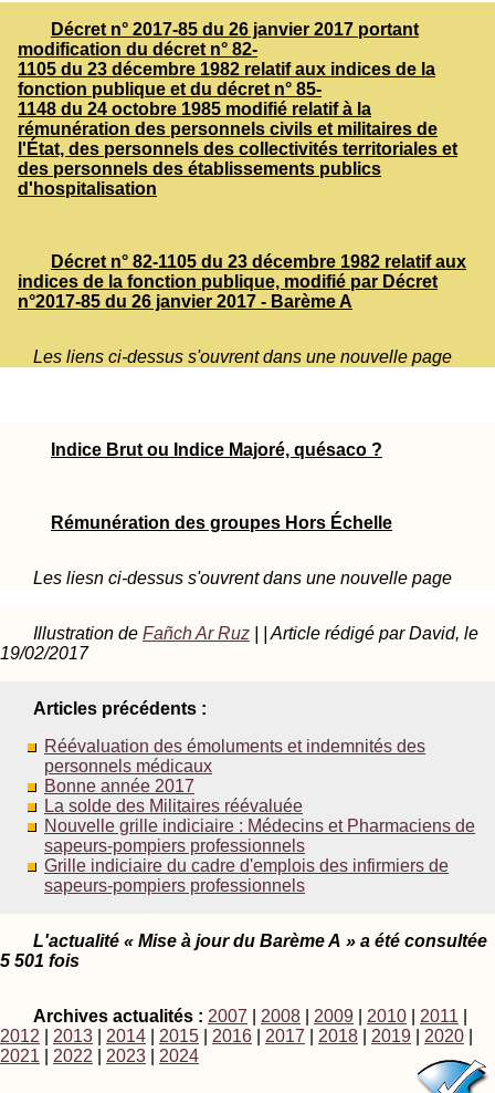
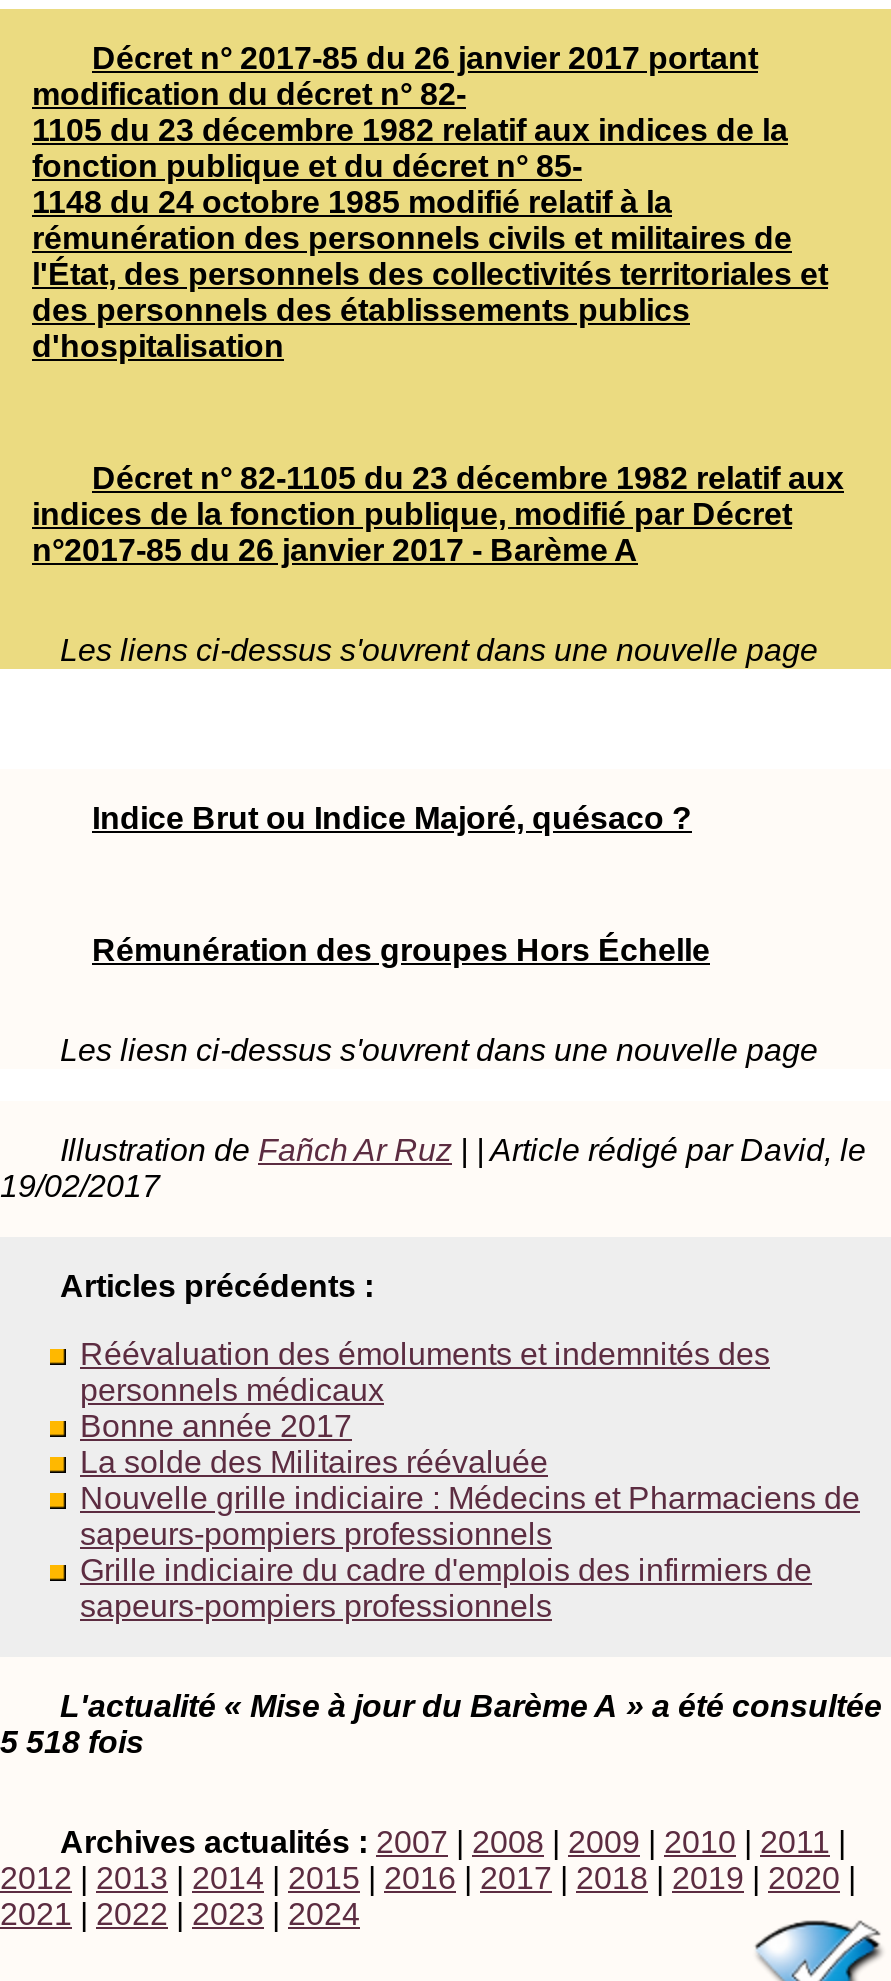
- 5 501 fois
+ 5 518 fois
